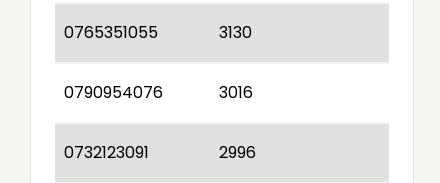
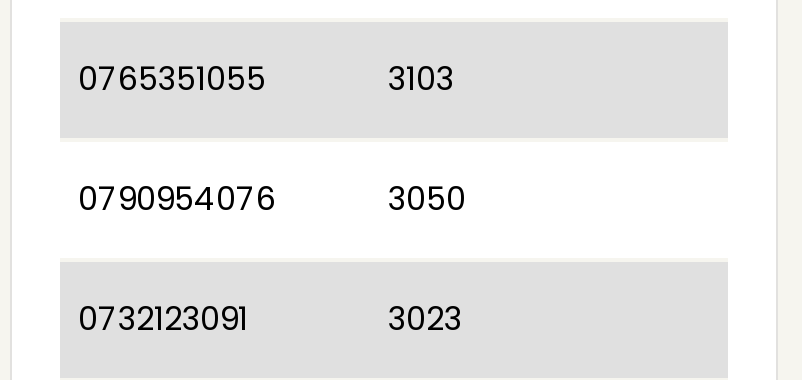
- 3130
+ 3103

- 3016
+ 3050

- 2996
+ 3023
